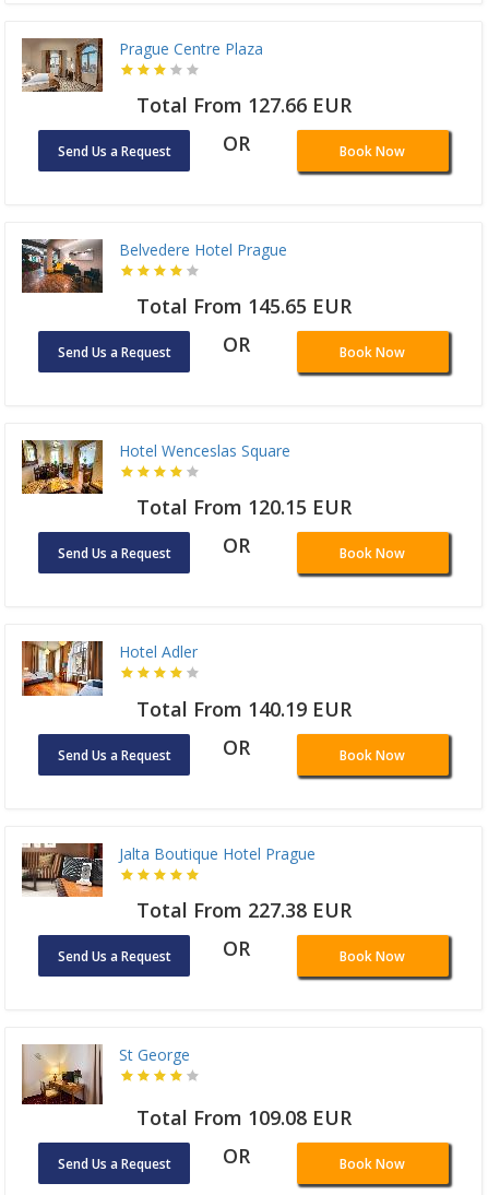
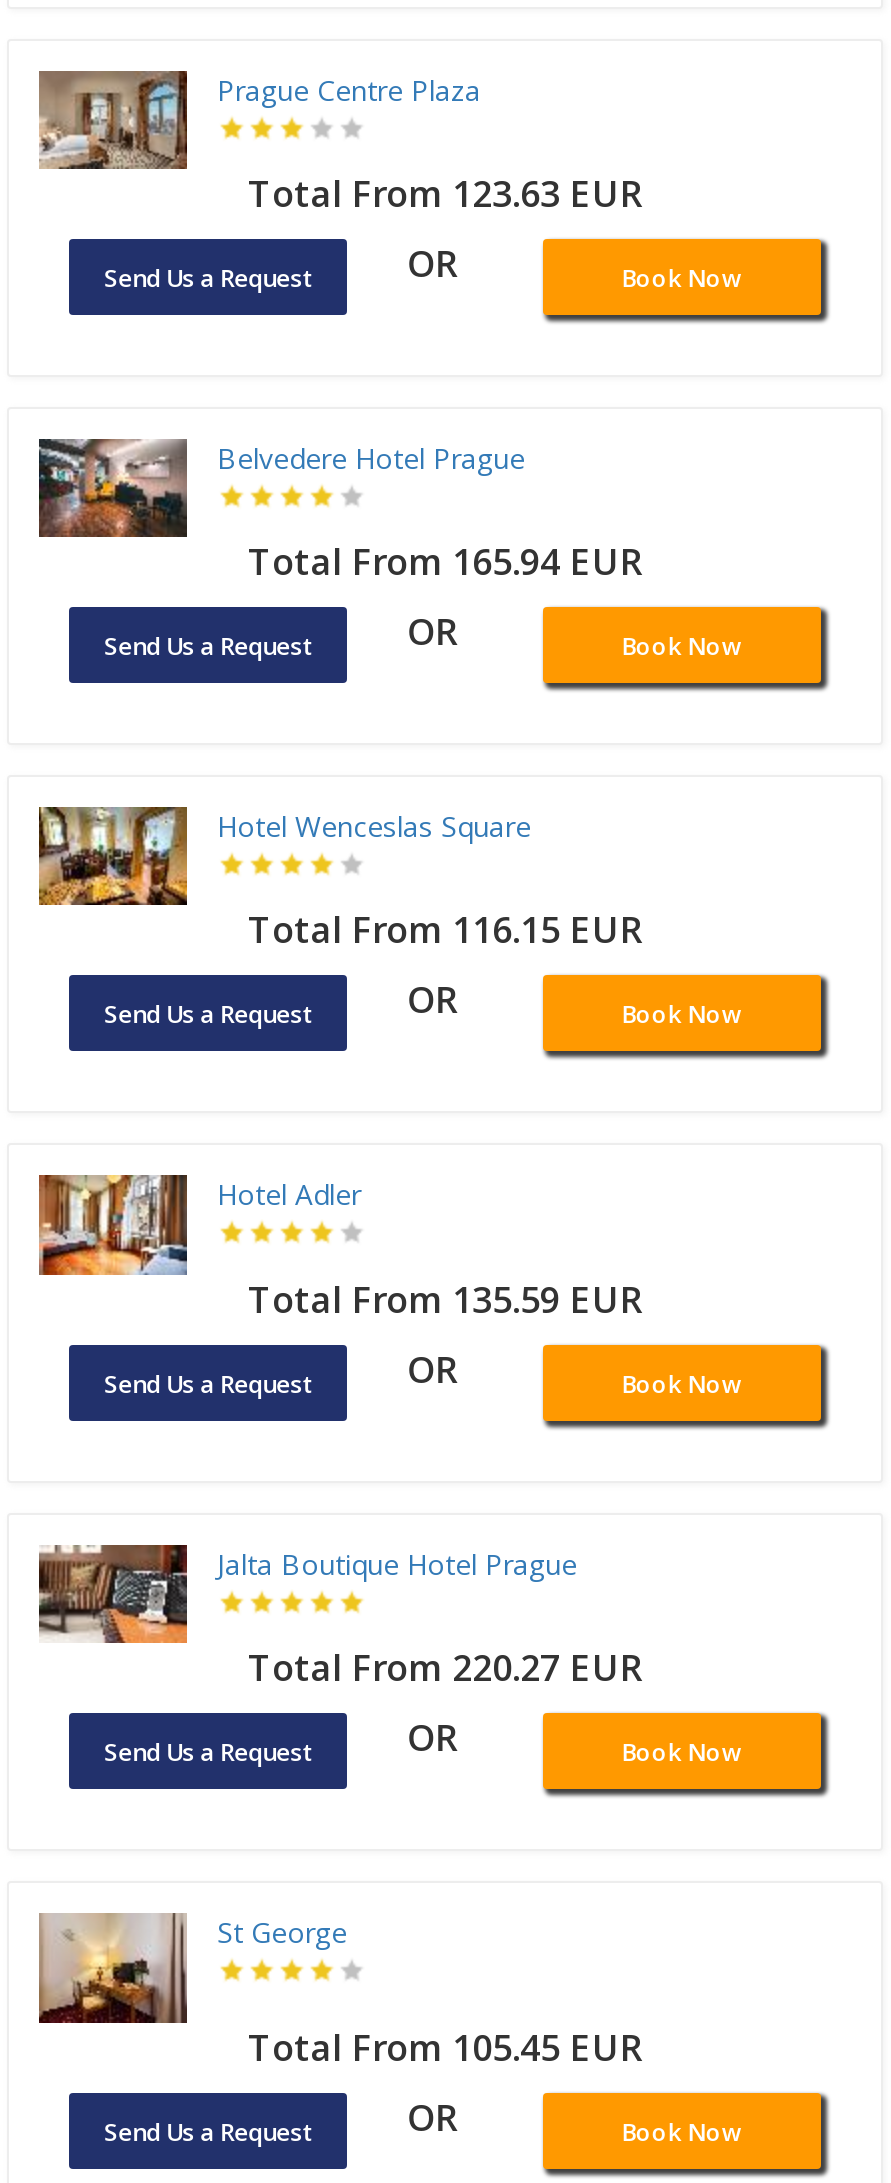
- Total From 127.66 EUR
+ Total From 123.63 EUR

- Total From 145.65 EUR
+ Total From 165.94 EUR

- Total From 120.15 EUR
+ Total From 116.15 EUR

- Total From 140.19 EUR
+ Total From 135.59 EUR

- Total From 227.38 EUR
+ Total From 220.27 EUR

- Total From 109.08 EUR
+ Total From 105.45 EUR
